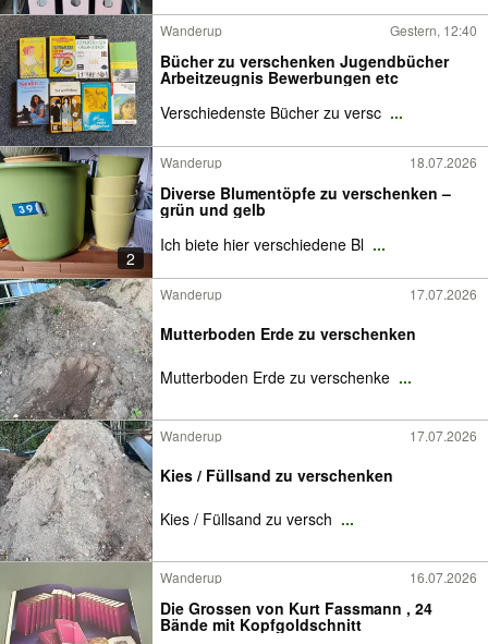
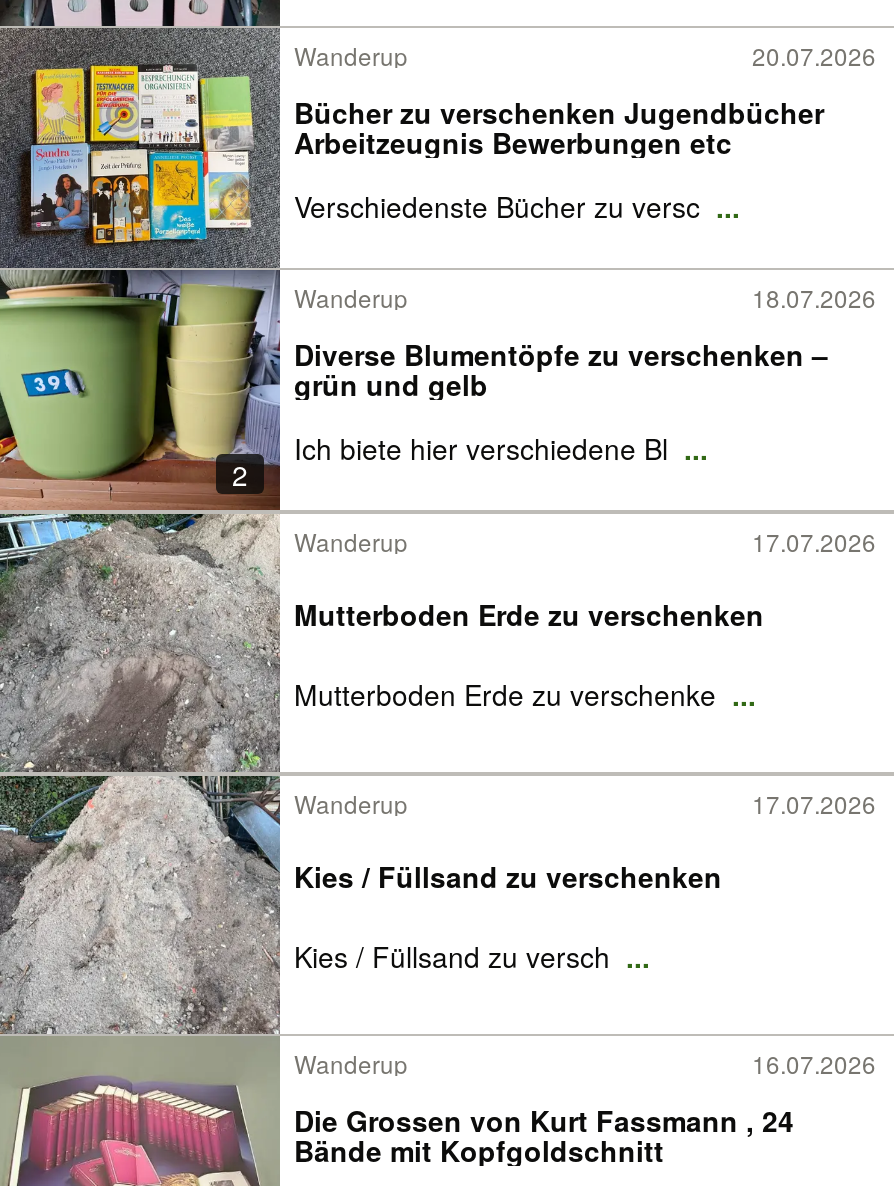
- Gestern, 12:40
+ 20.07.2026
